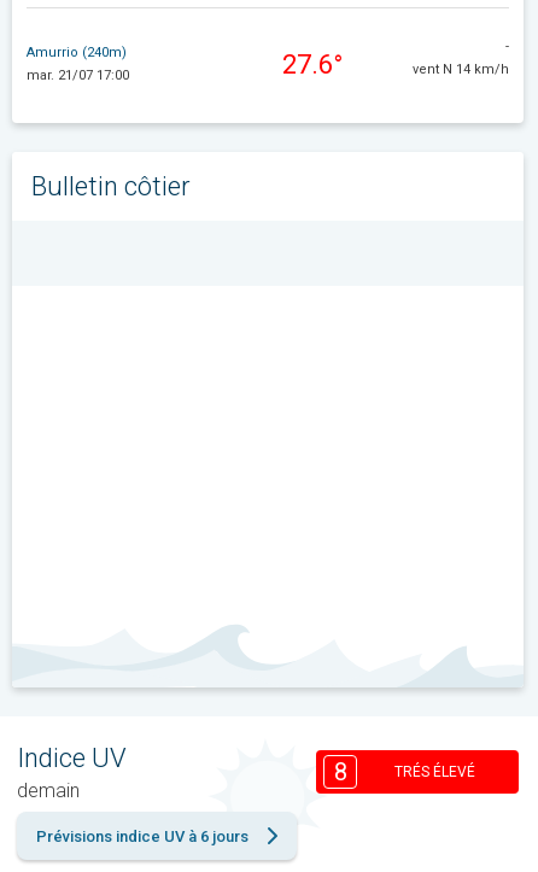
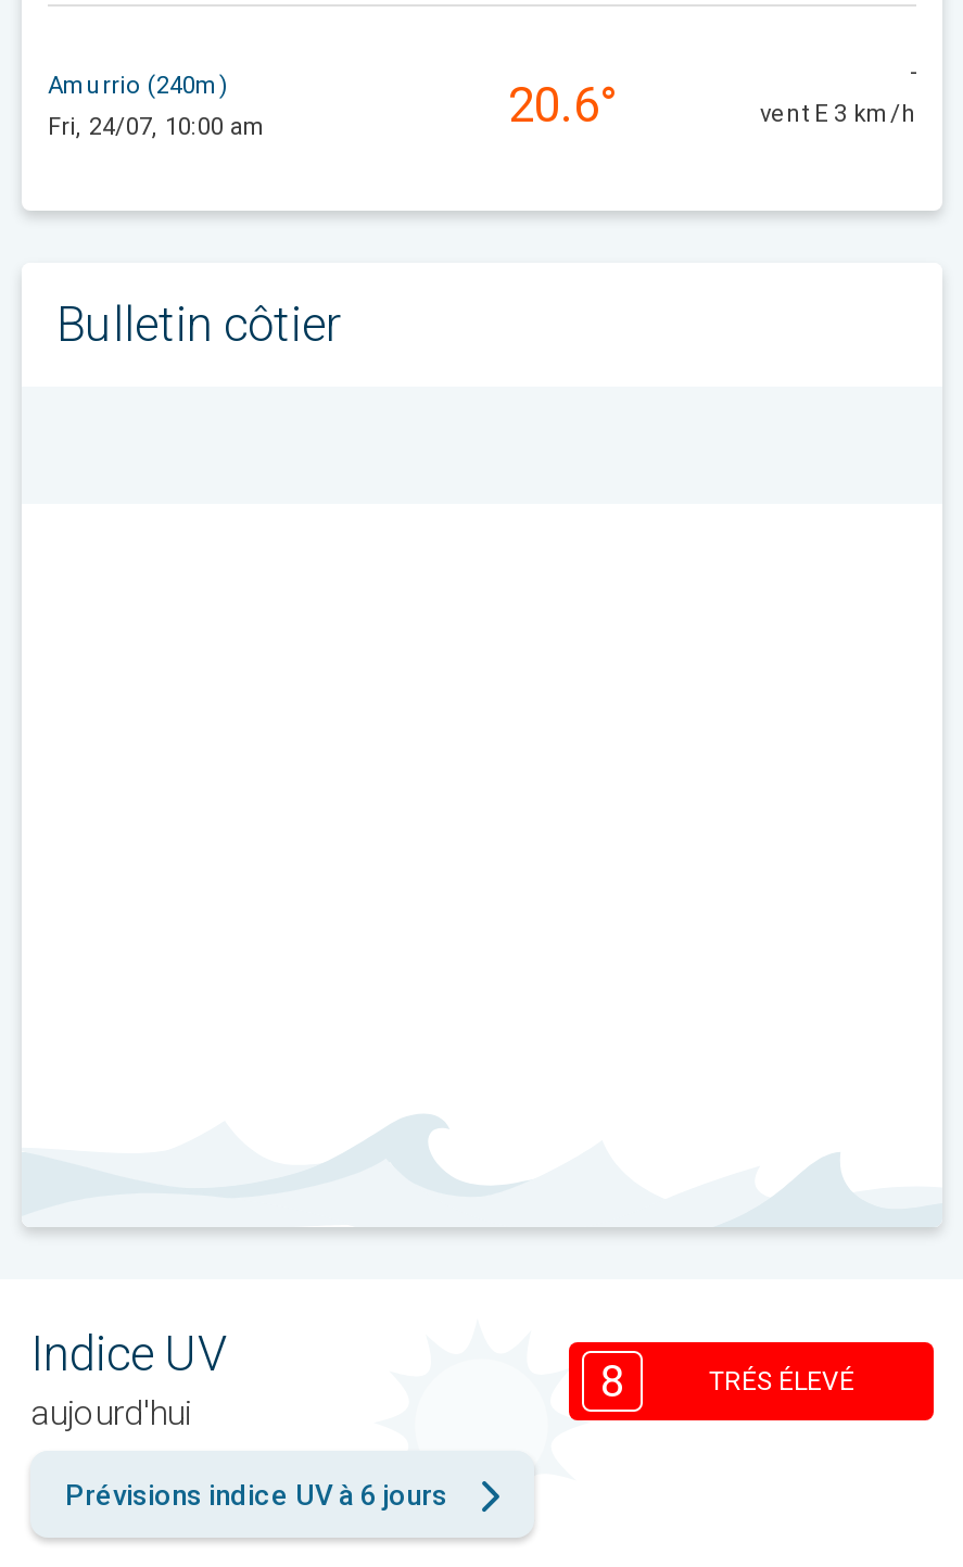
- mar. 21/07 17:00
- 27.6°
+ Fri, 24/07, 10:00 am
+ 20.6°

- vent N 14 km/h
+ vent E 3 km/h

- demain
+ aujourd'hui
